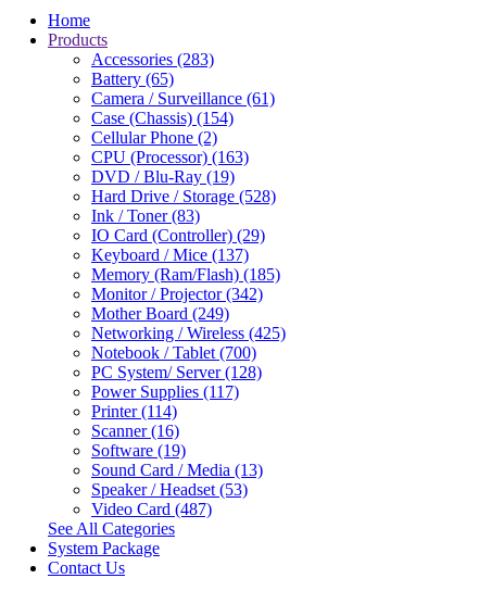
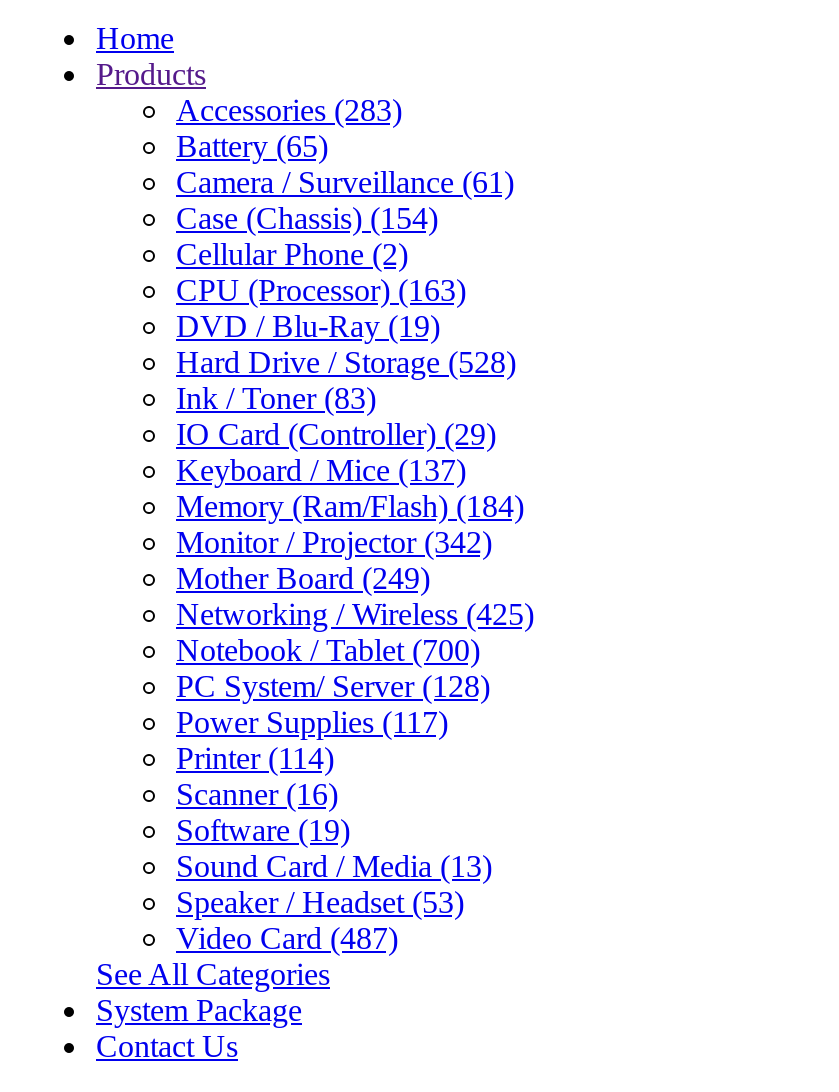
- Memory (Ram/Flash) (185)
+ Memory (Ram/Flash) (184)
